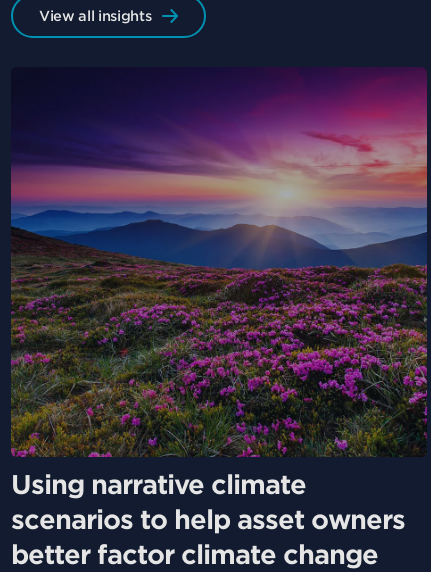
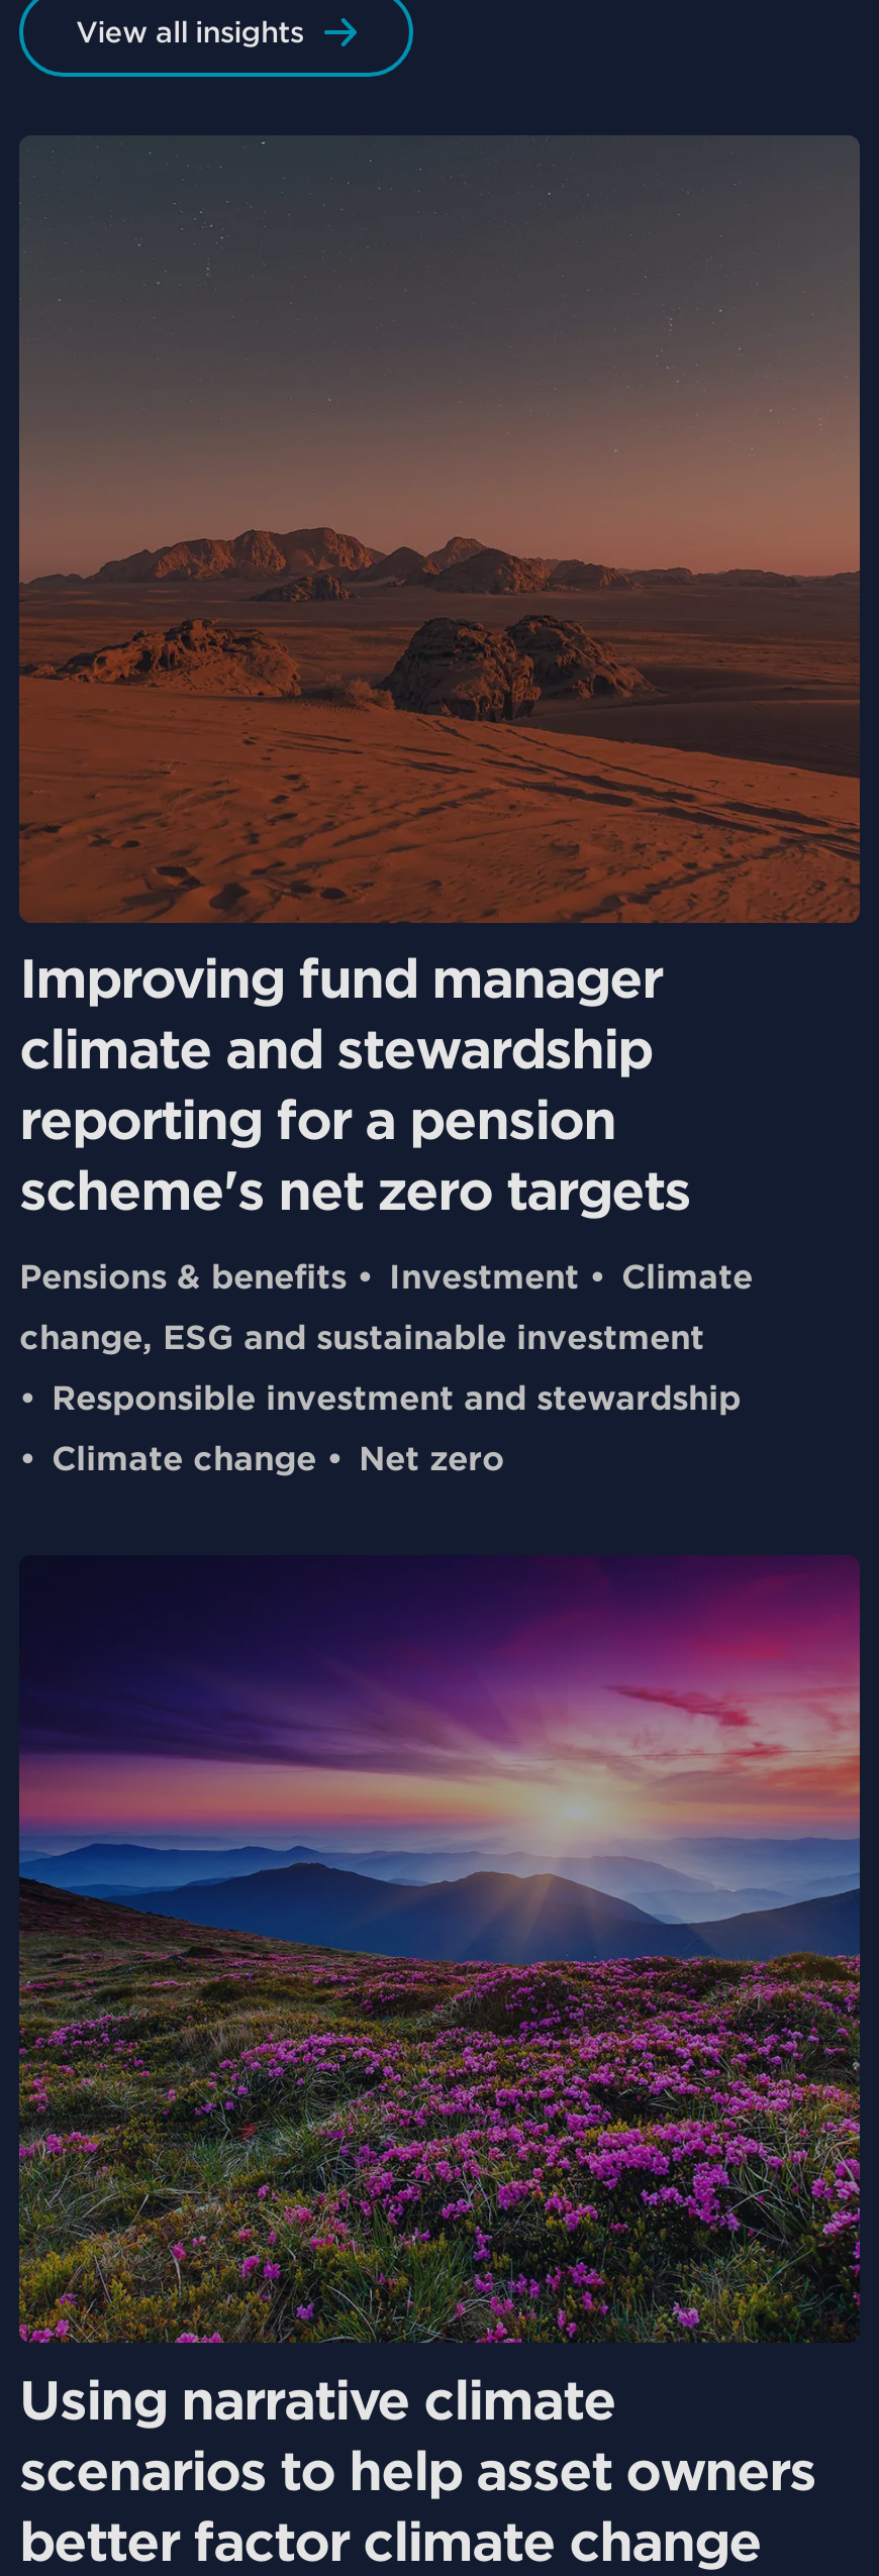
+ [image]
+ Improving fund manager
+ climate and stewardship
+ reporting for a pension
+ scheme's net zero targets
+ Pensions & benefits
+ Investment
+ Climate
+ change, ESG and sustainable investment
+ Responsible investment and stewardship
+ Climate change
+ Net zero
